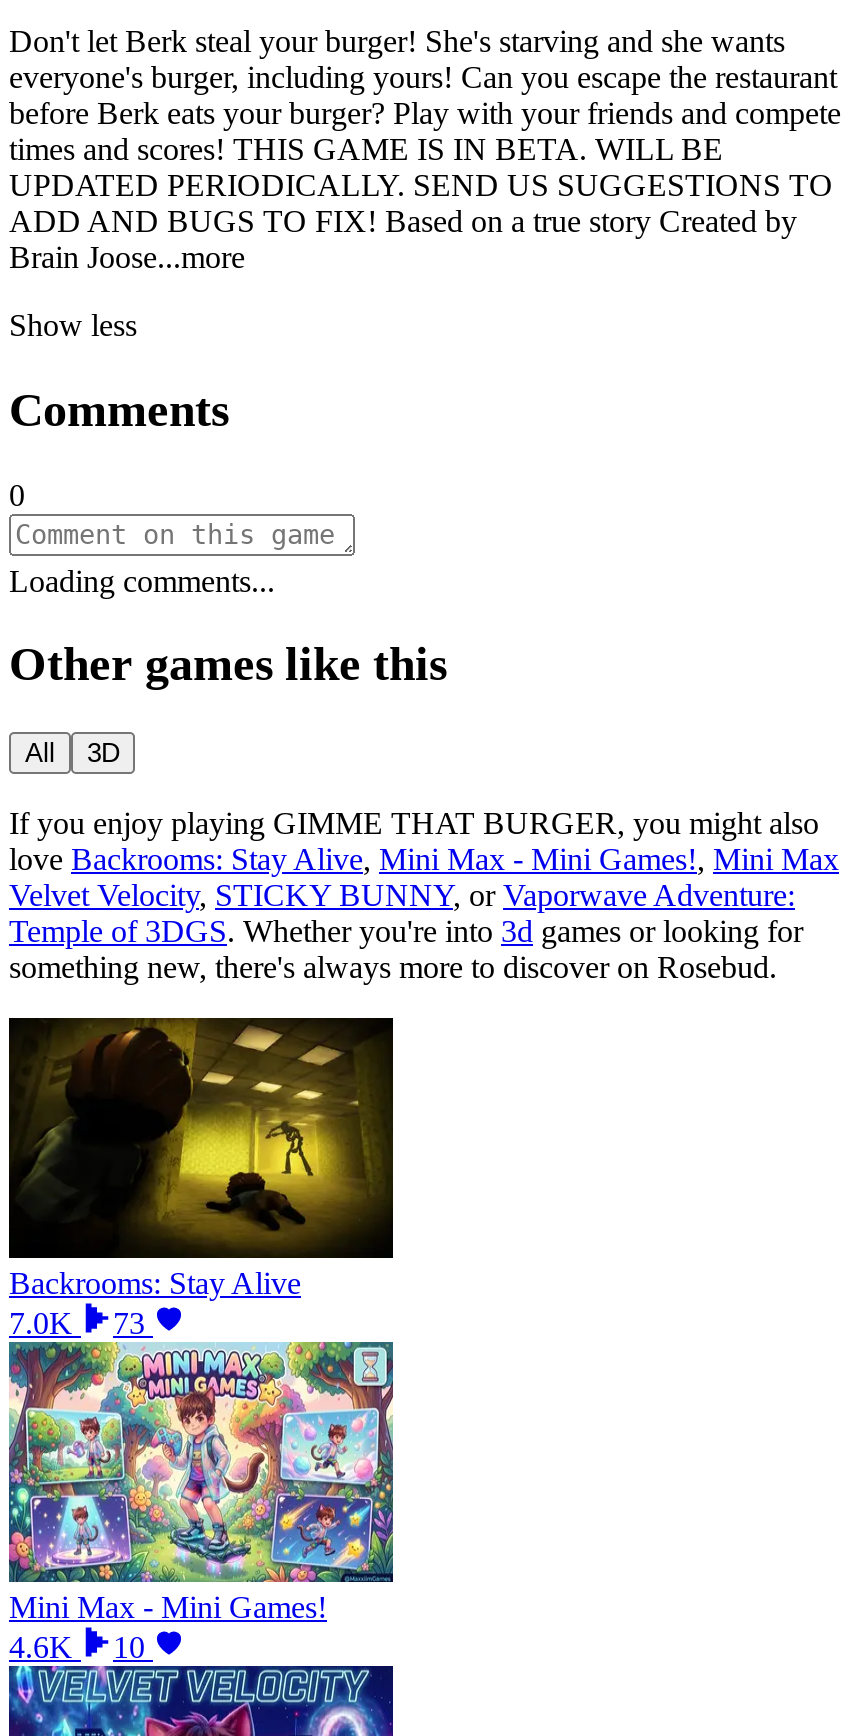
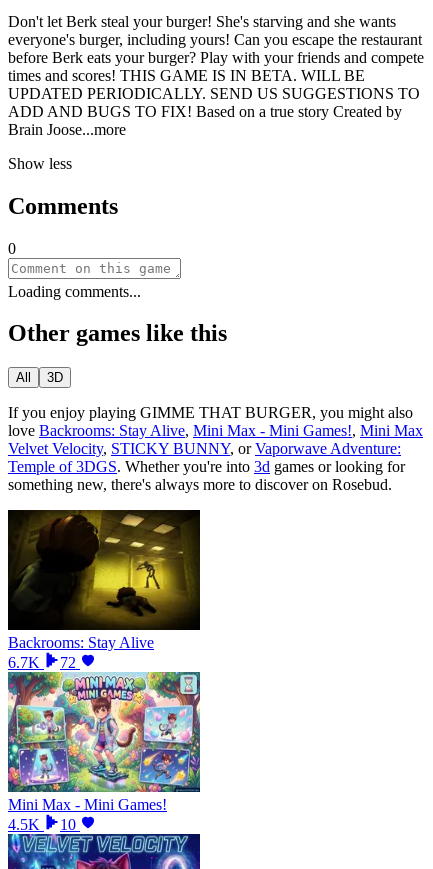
- 7.0K
- 73
+ 6.7K
+ 72

- 4.6K 10
+ 4.5K 10
